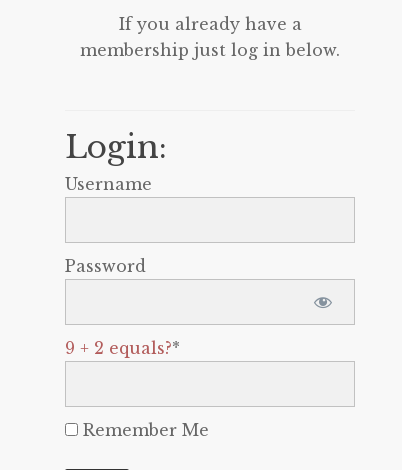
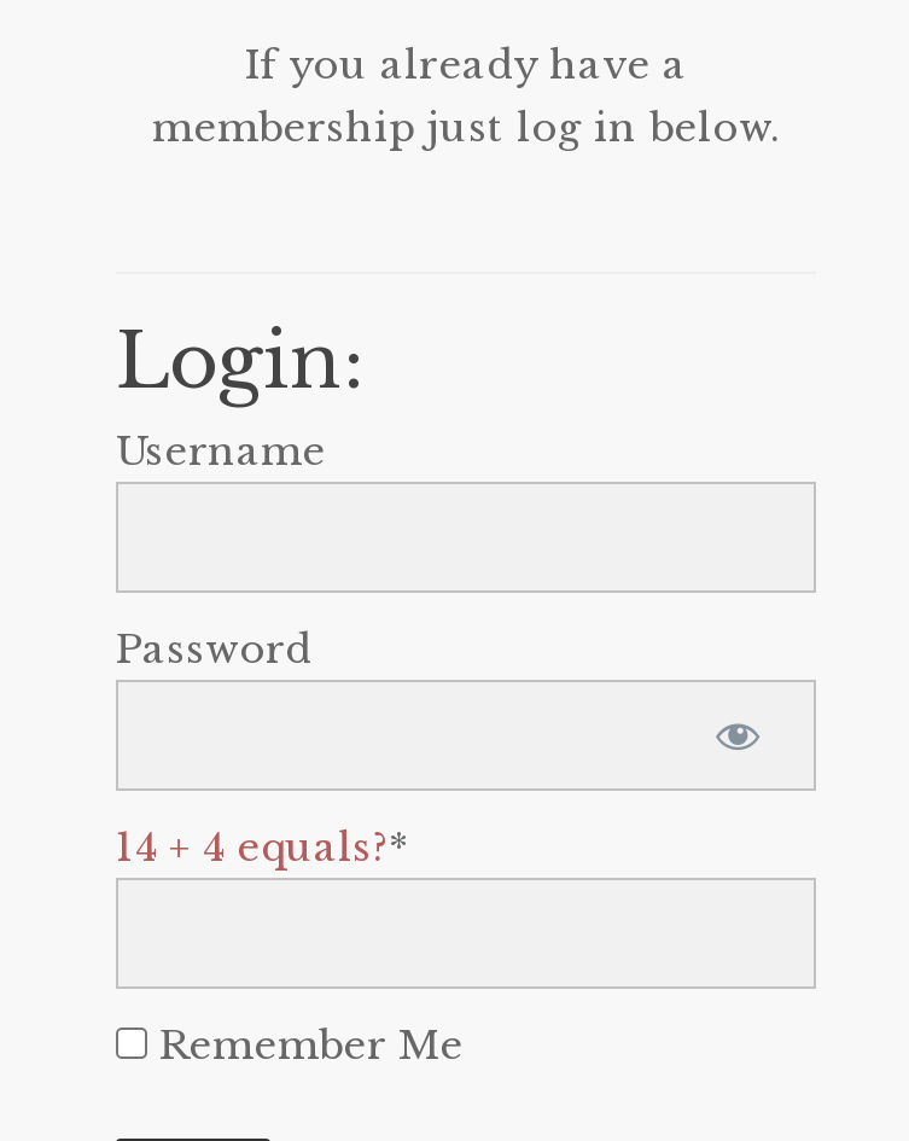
- 9 + 2 equals?*
+ 14 + 4 equals?*
